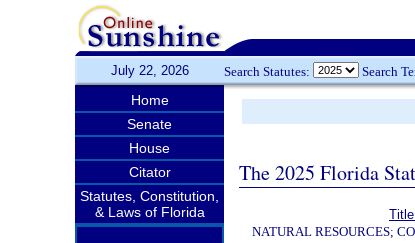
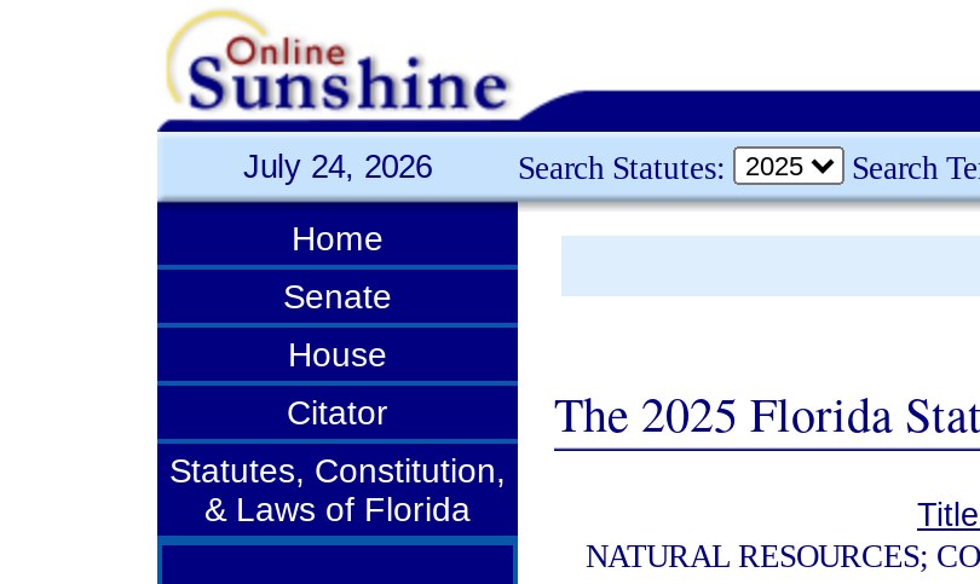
- July 22, 2026
+ July 24, 2026
